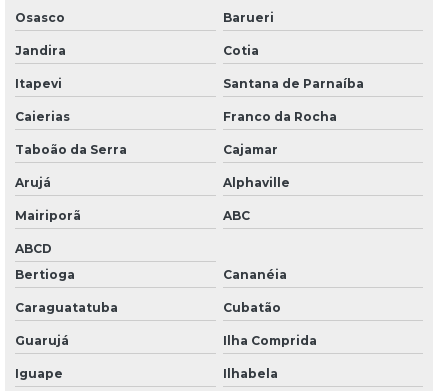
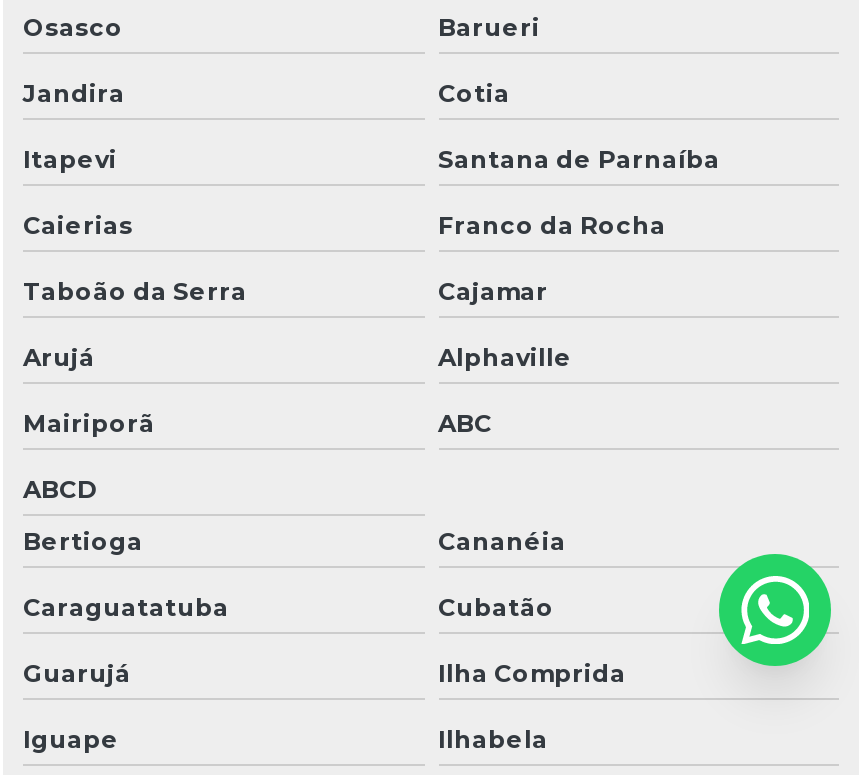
+ [image]
